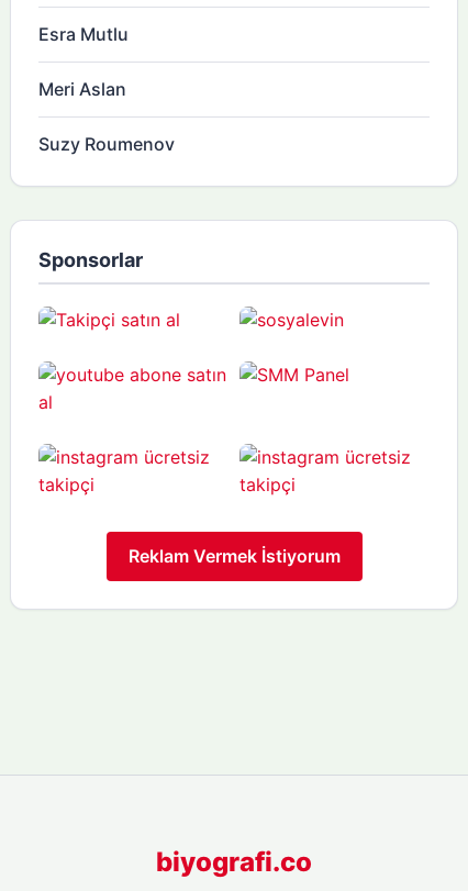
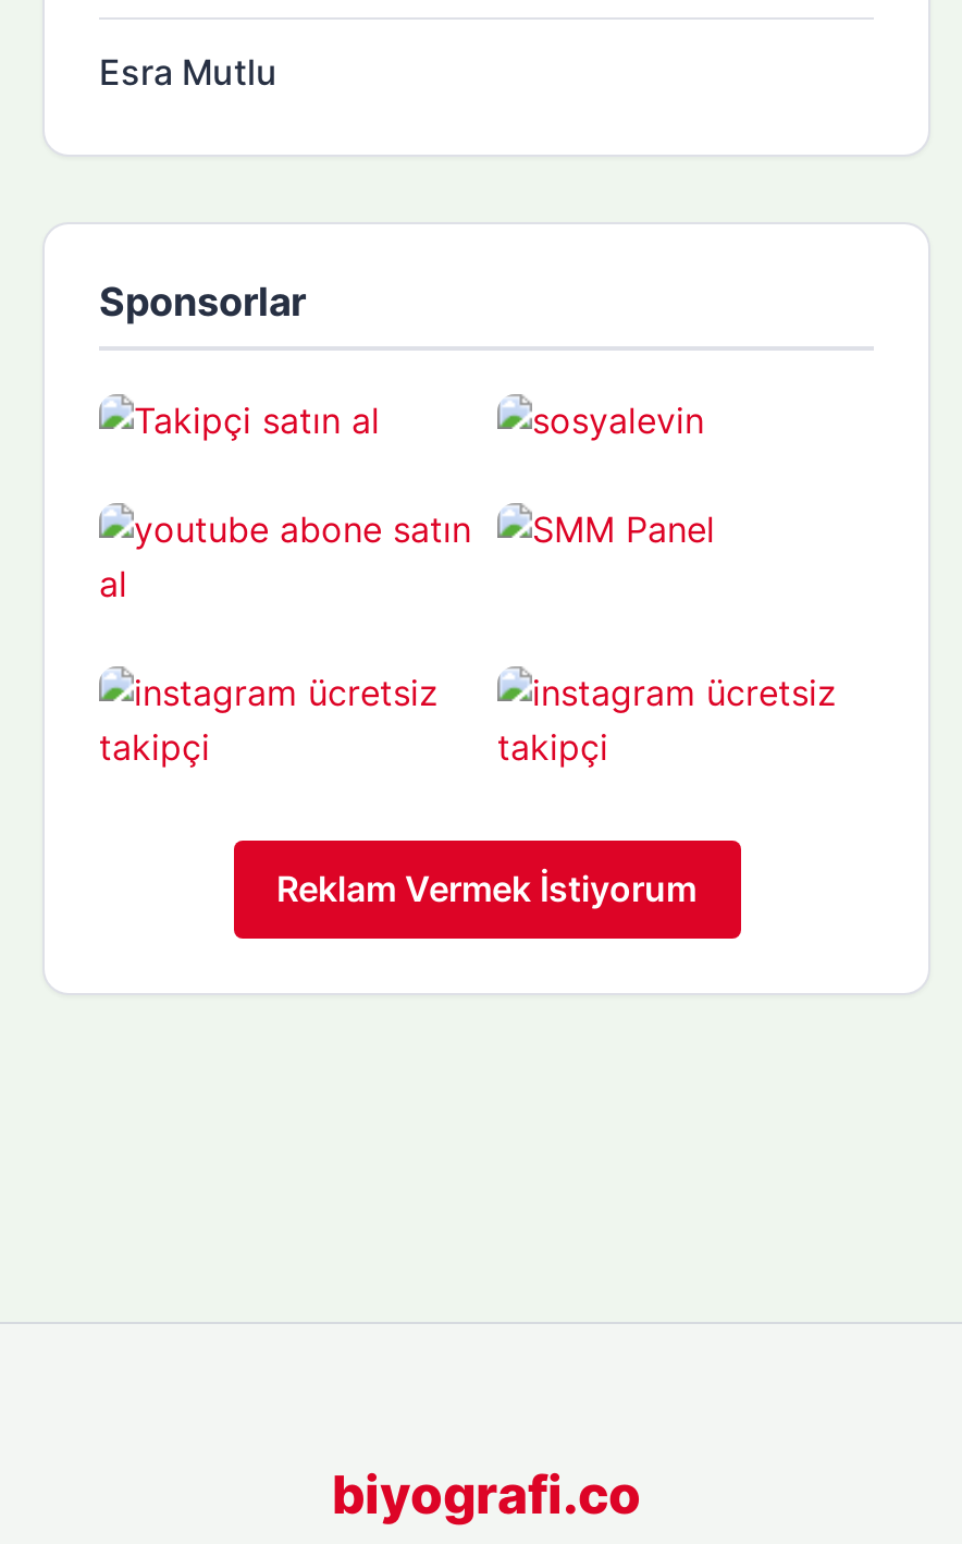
- Meri Aslan
- Suzy Roumenov
